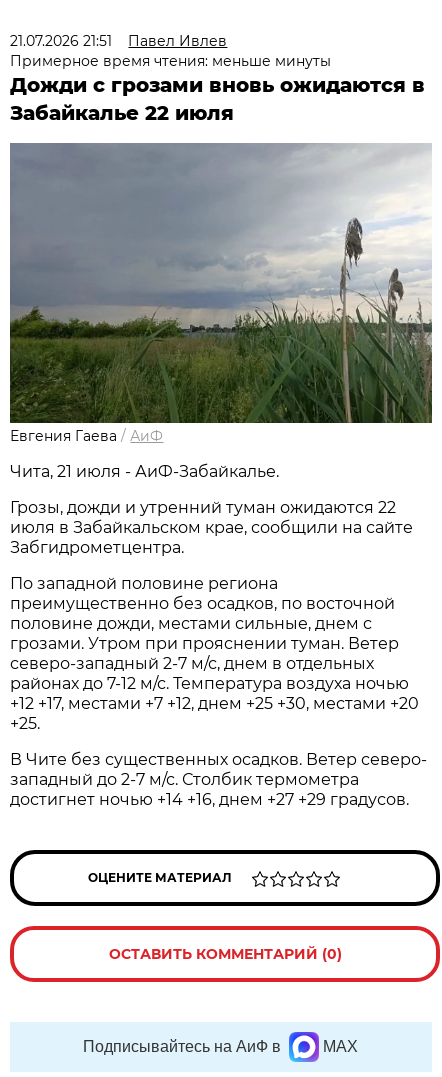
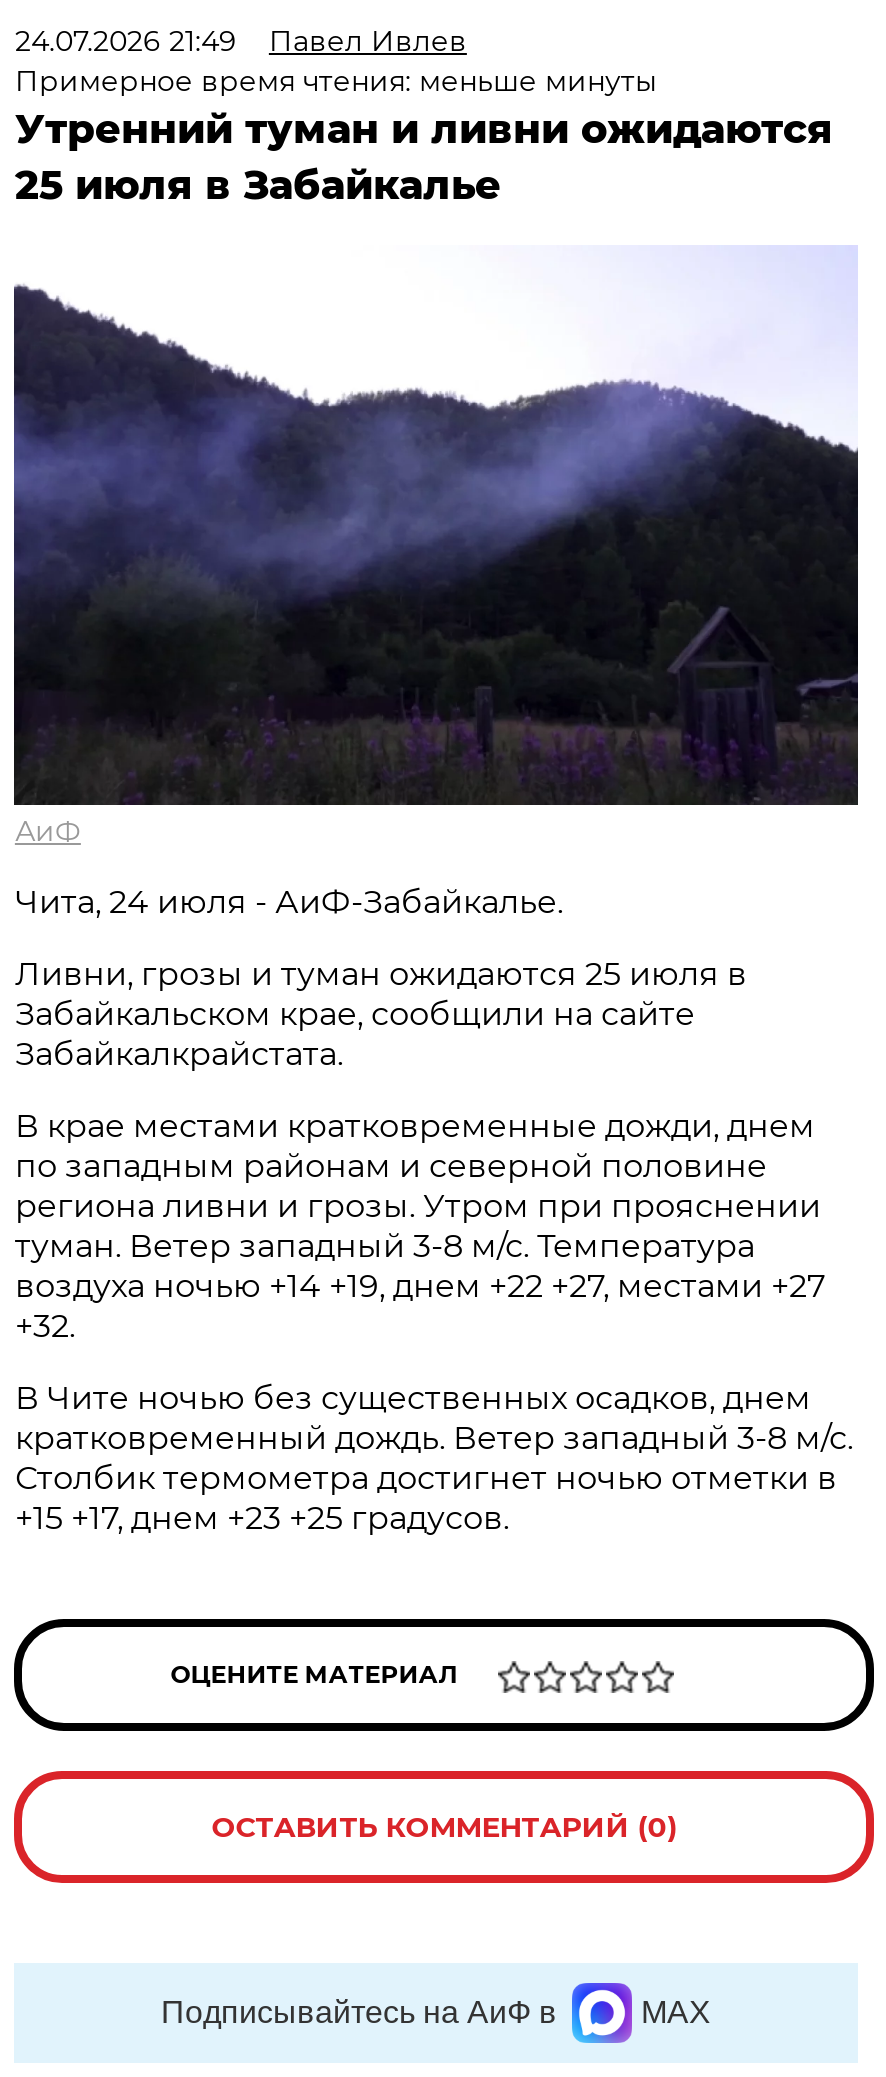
- 21.07.2026 21:51 Павел Ивлев
+ 24.07.2026 21:49 Павел Ивлев

- Дожди с грозами вновь ожидаются в
- Забайкалье 22 июля
+ Утренний туман и ливни ожидаются
+ 25 июля в Забайкалье

- [image]
- Евгения Гаева / АиФ
+ [image]
+ АиФ

- Чита, 21 июля - АиФ-Забайкалье.
+ Чита, 24 июля - АиФ-Забайкалье.

- Грозы, дожди и утренний туман ожидаются 22
- июля в Забайкальском крае, сообщили на сайте
- Забгидрометцентра.
+ Ливни, грозы и туман ожидаются 25 июля в
+ Забайкальском крае, сообщили на сайте
+ Забайкалкрайстата.

- По западной половине региона
- преимущественно без осадков, по восточной
- половине дожди, местами сильные, днем с
- грозами. Утром при прояснении туман. Ветер
- северо-западный 2-7 м/с, днем в отдельных
- районах до 7-12 м/с. Температура воздуха ночью
- +12 +17, местами +7 +12, днем +25 +30, местами +20
- +25.
+ В крае местами кратковременные дожди, днем
+ по западным районам и северной половине
+ региона ливни и грозы. Утром при прояснении
+ туман. Ветер западный 3-8 м/с. Температура
+ воздуха ночью +14 +19, днем +22 +27, местами +27
+ +32.

- В Чите без существенных осадков. Ветер северо-
- западный до 2-7 м/с. Столбик термометра
- достигнет ночью +14 +16, днем +27 +29 градусов.
+ В Чите ночью без существенных осадков, днем
+ кратковременный дождь. Ветер западный 3-8 м/с.
+ Столбик термометра достигнет ночью отметки в
+ +15 +17, днем +23 +25 градусов.
